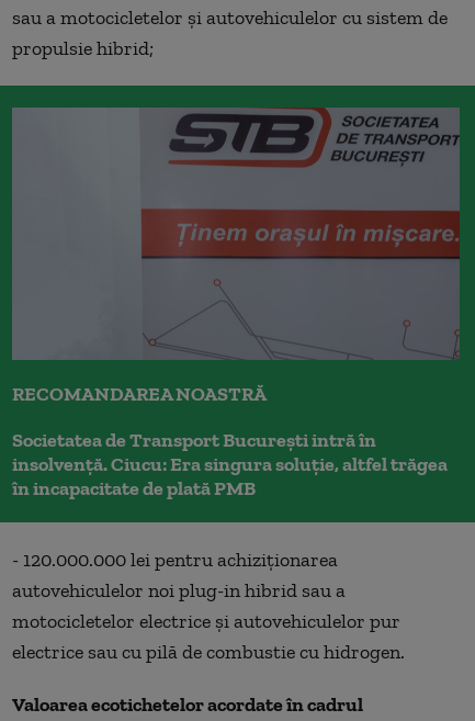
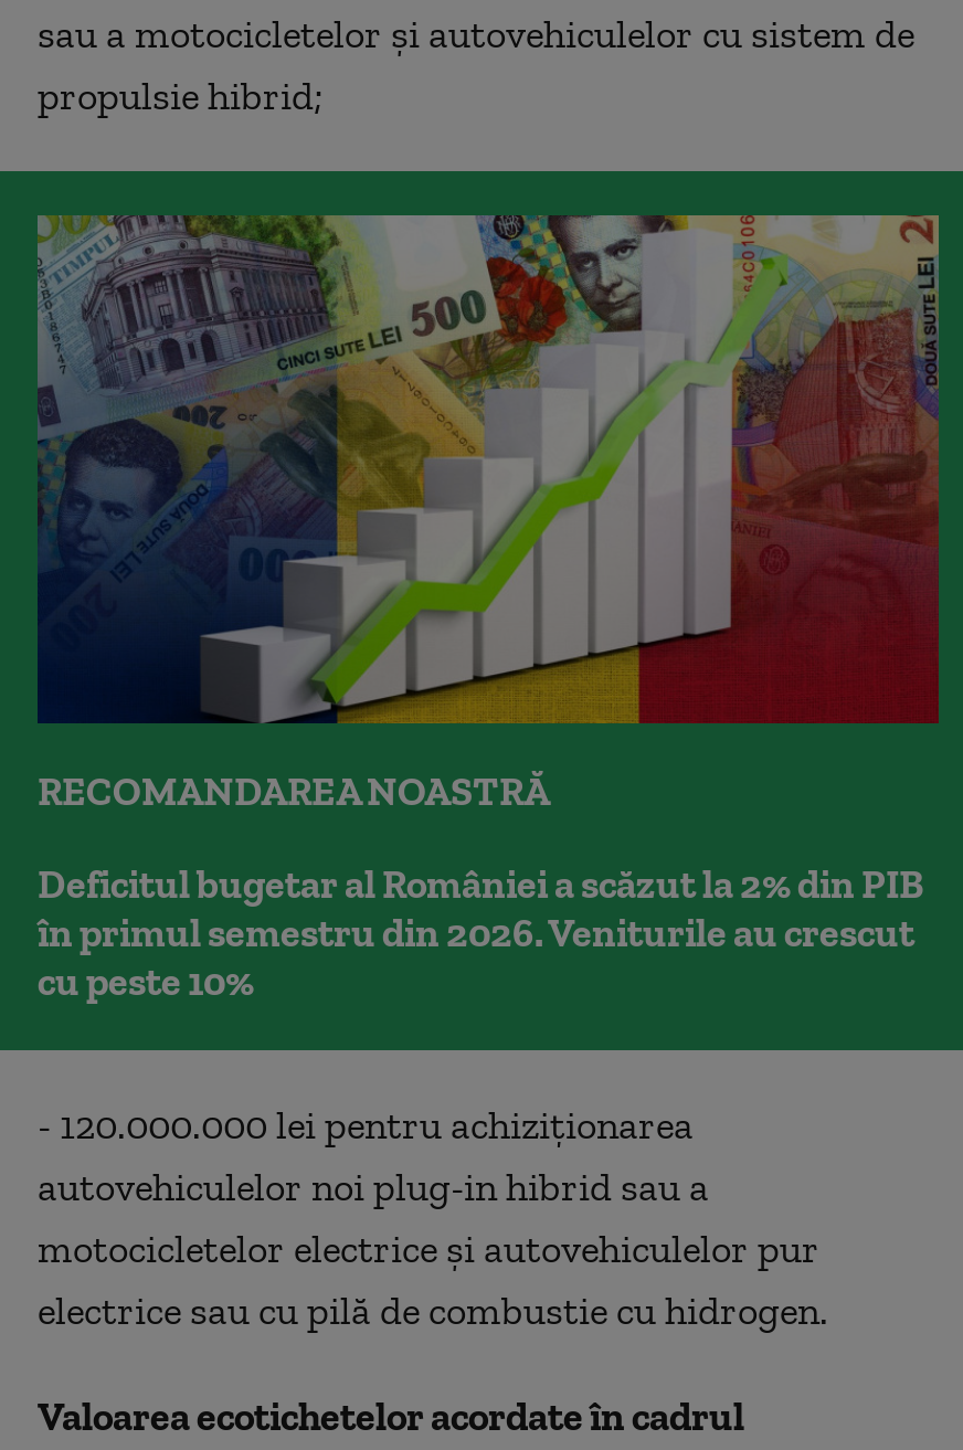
- [image]
+ [image]

- Societatea de Transport București intră în
- insolvență. Ciucu: Era singura soluție, altfel trăgea
- în incapacitate de plată PMB
+ Deficitul bugetar al României a scăzut la 2% din PIB
+ în primul semestru din 2026. Veniturile au crescut
+ cu peste 10%
